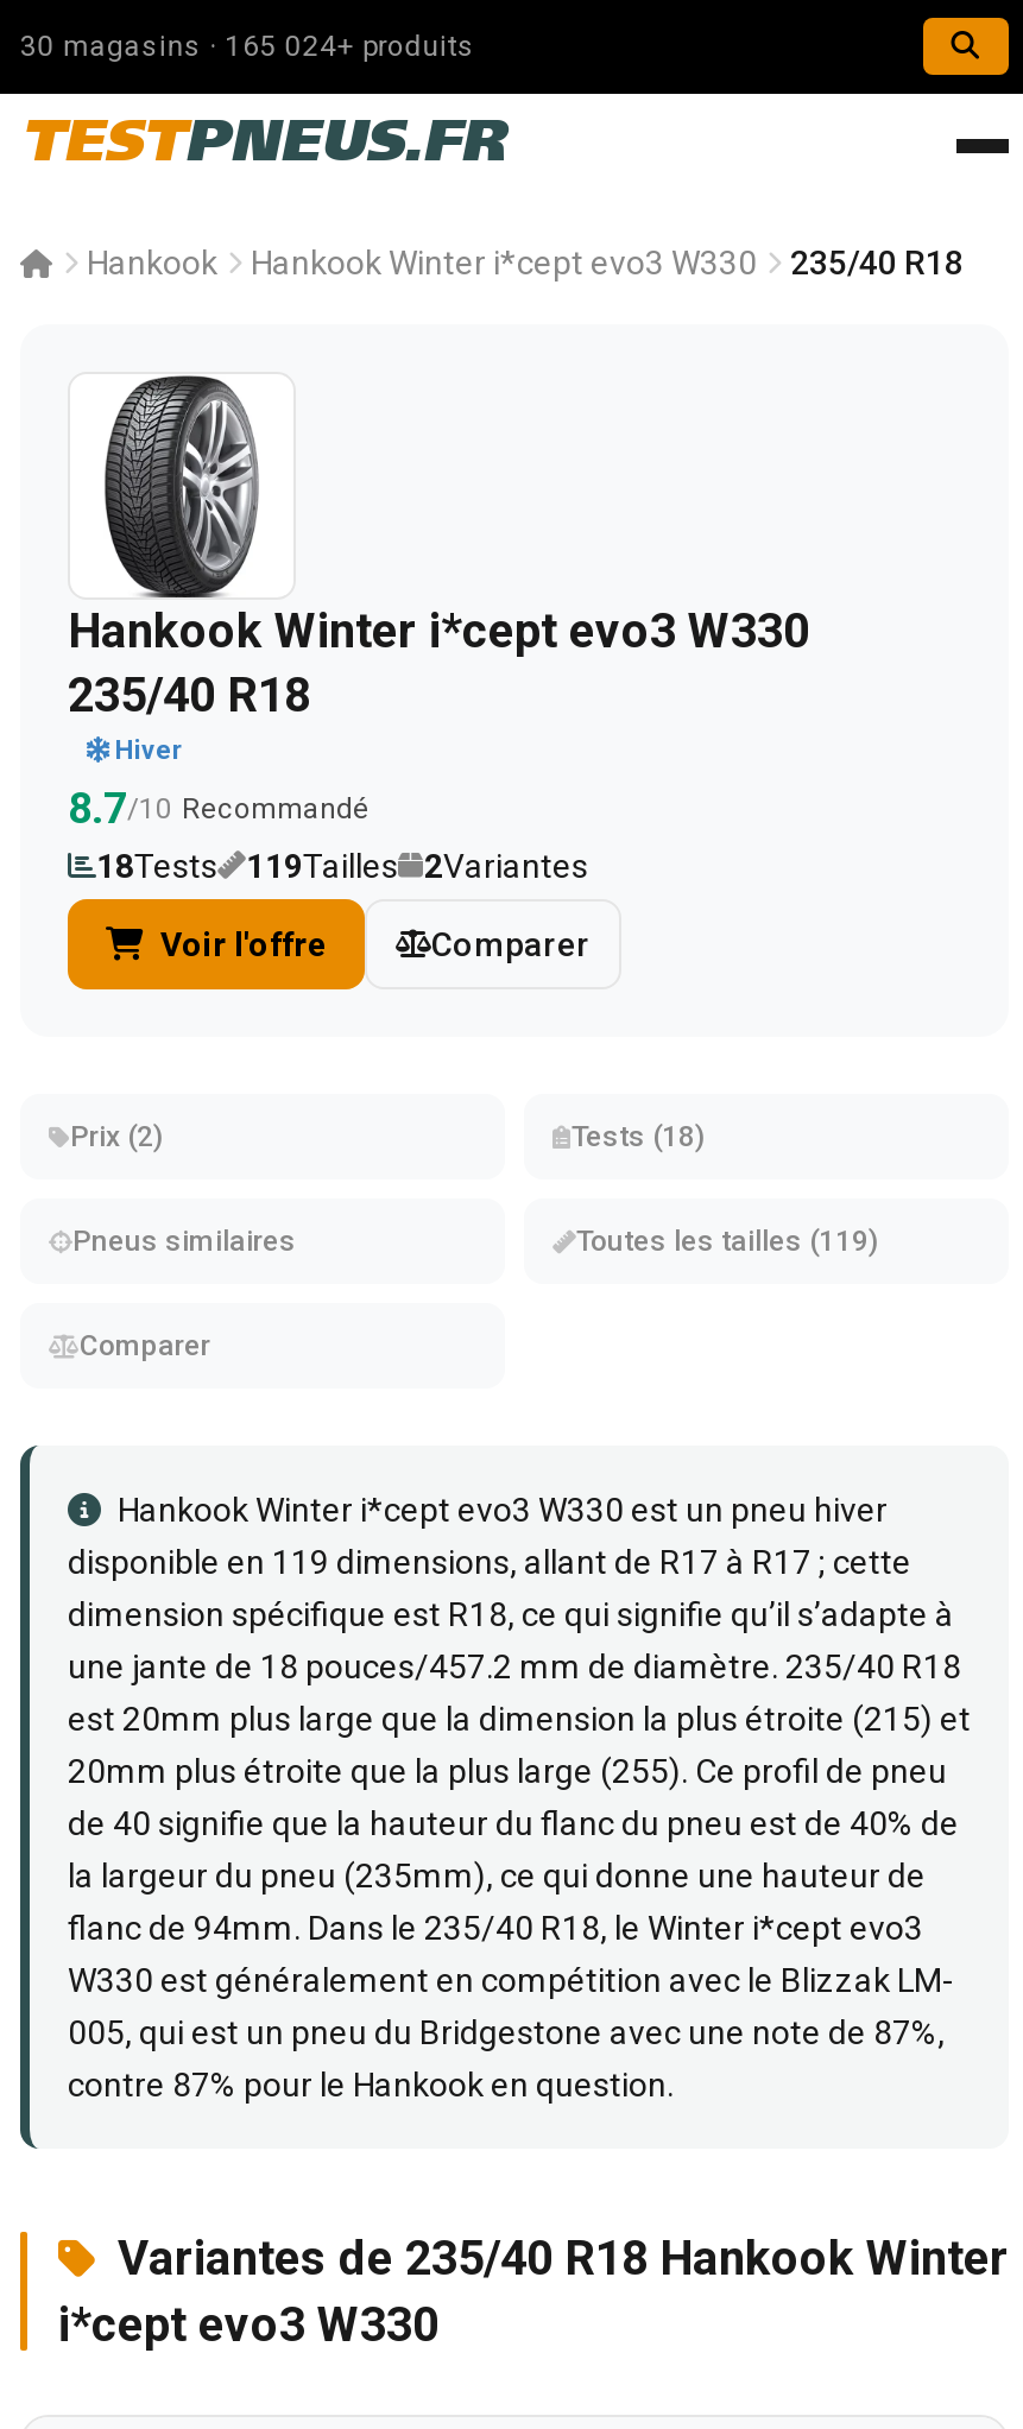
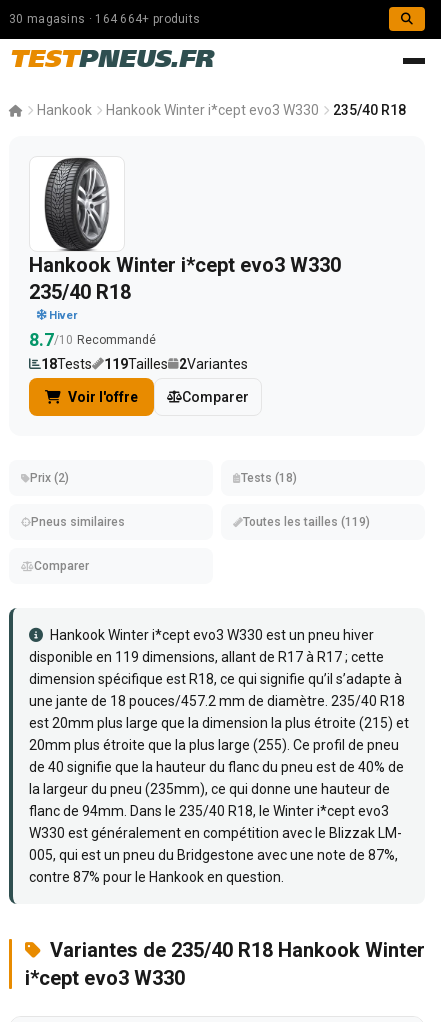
- 30 magasins · 165 024+ produits
+ 30 magasins · 164 664+ produits
